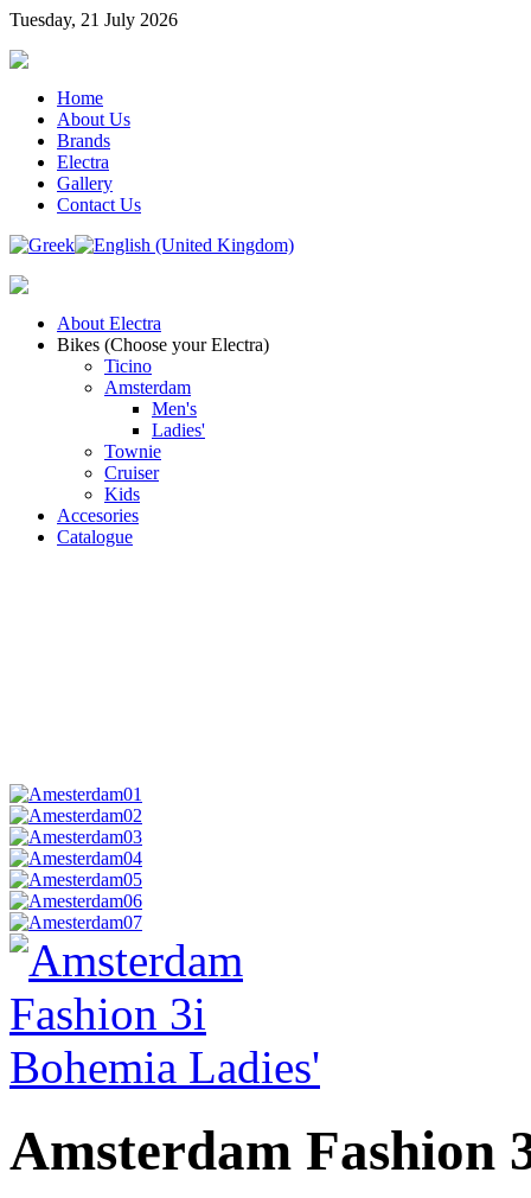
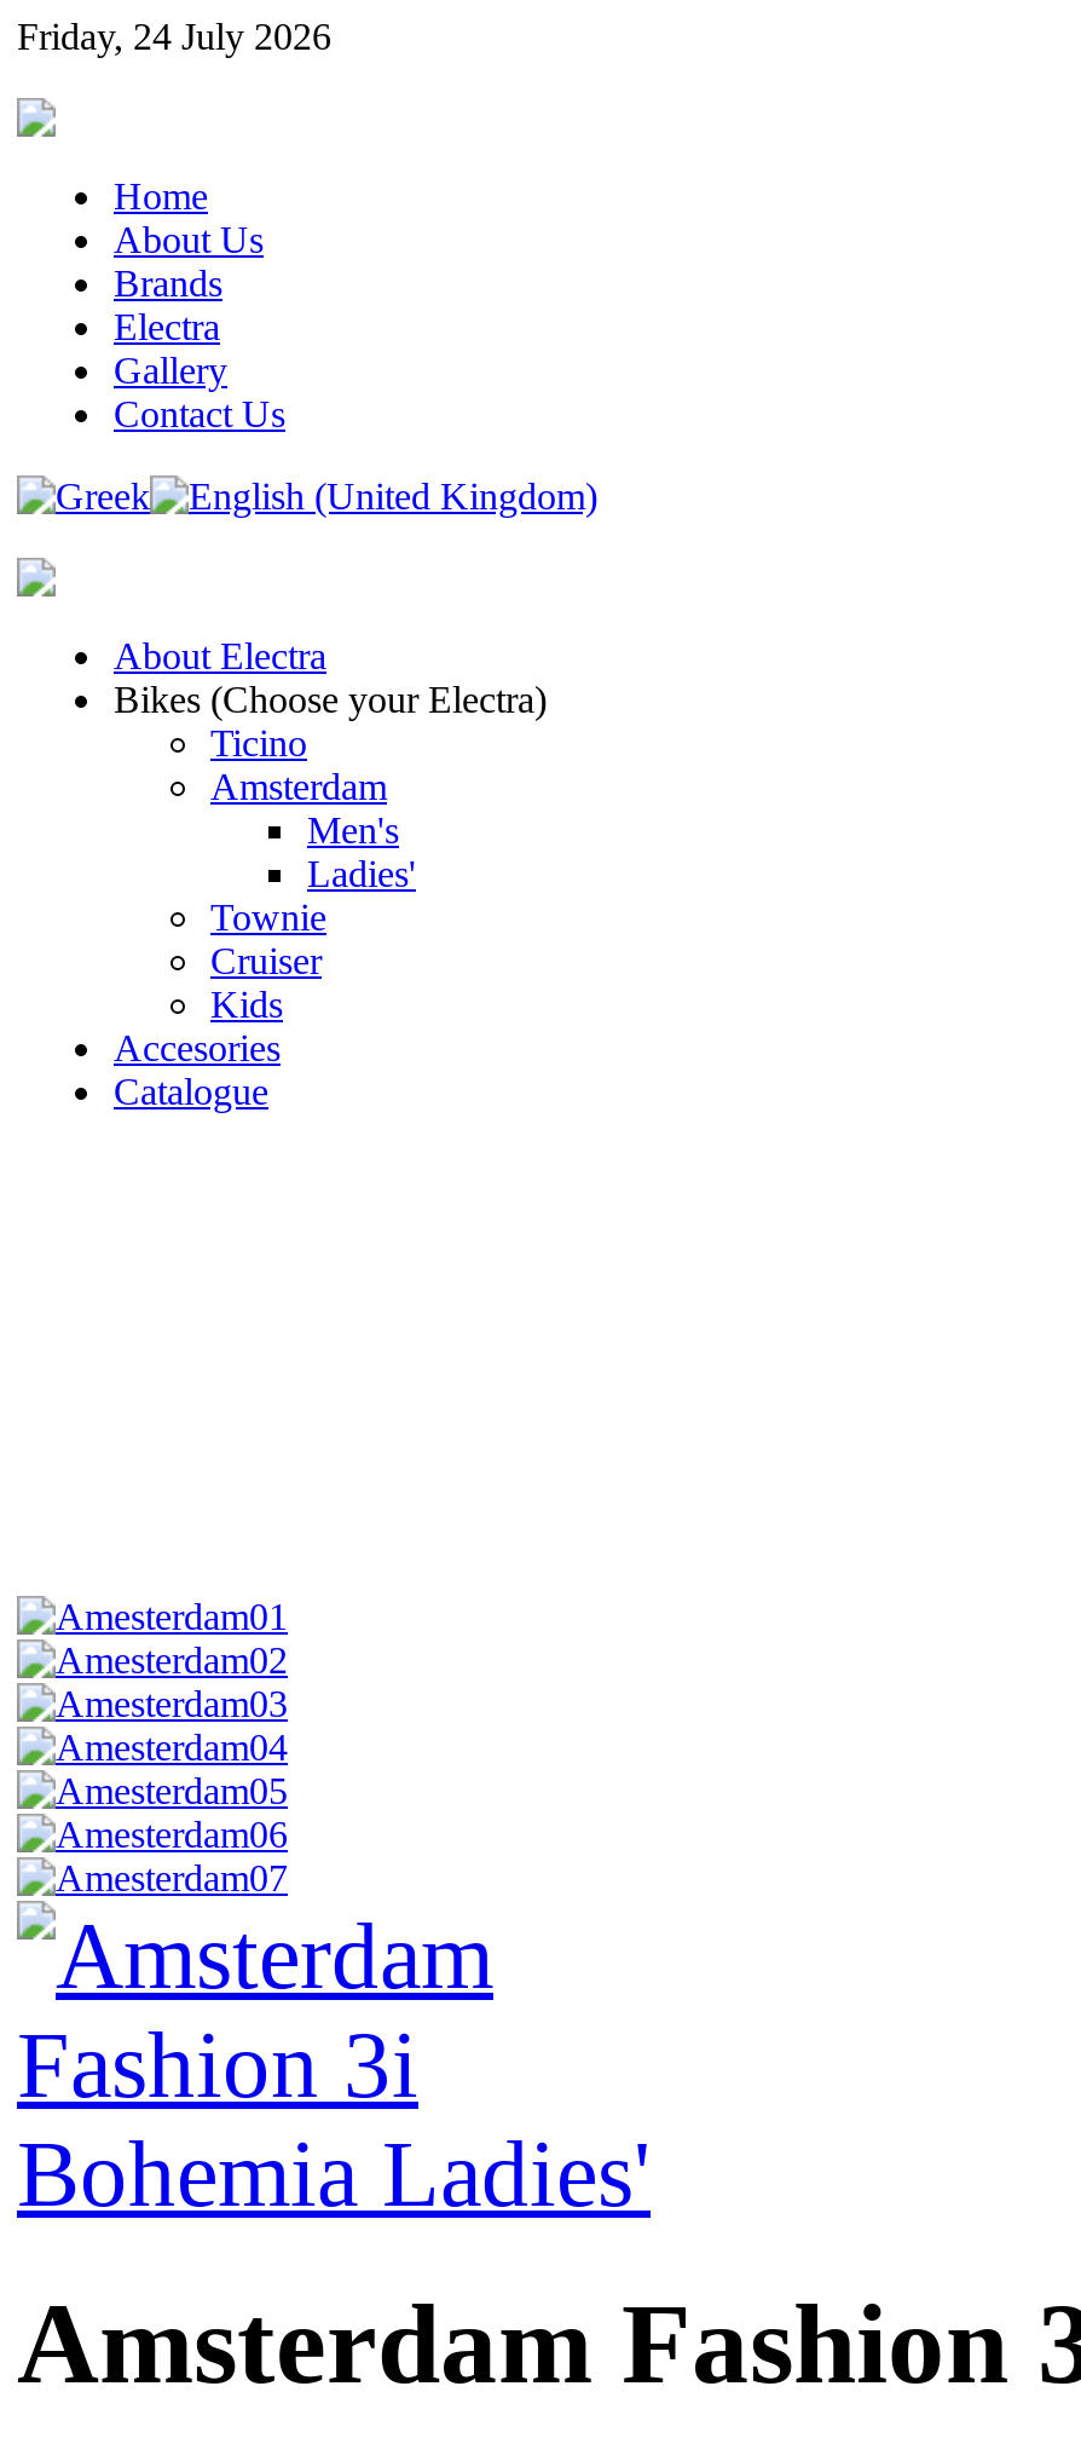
- Tuesday, 21 July 2026
+ Friday, 24 July 2026
